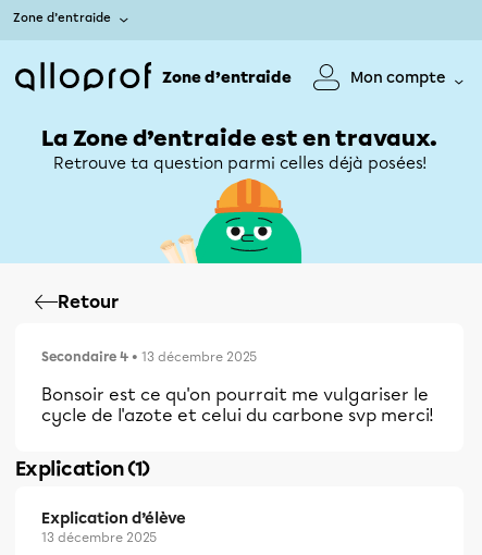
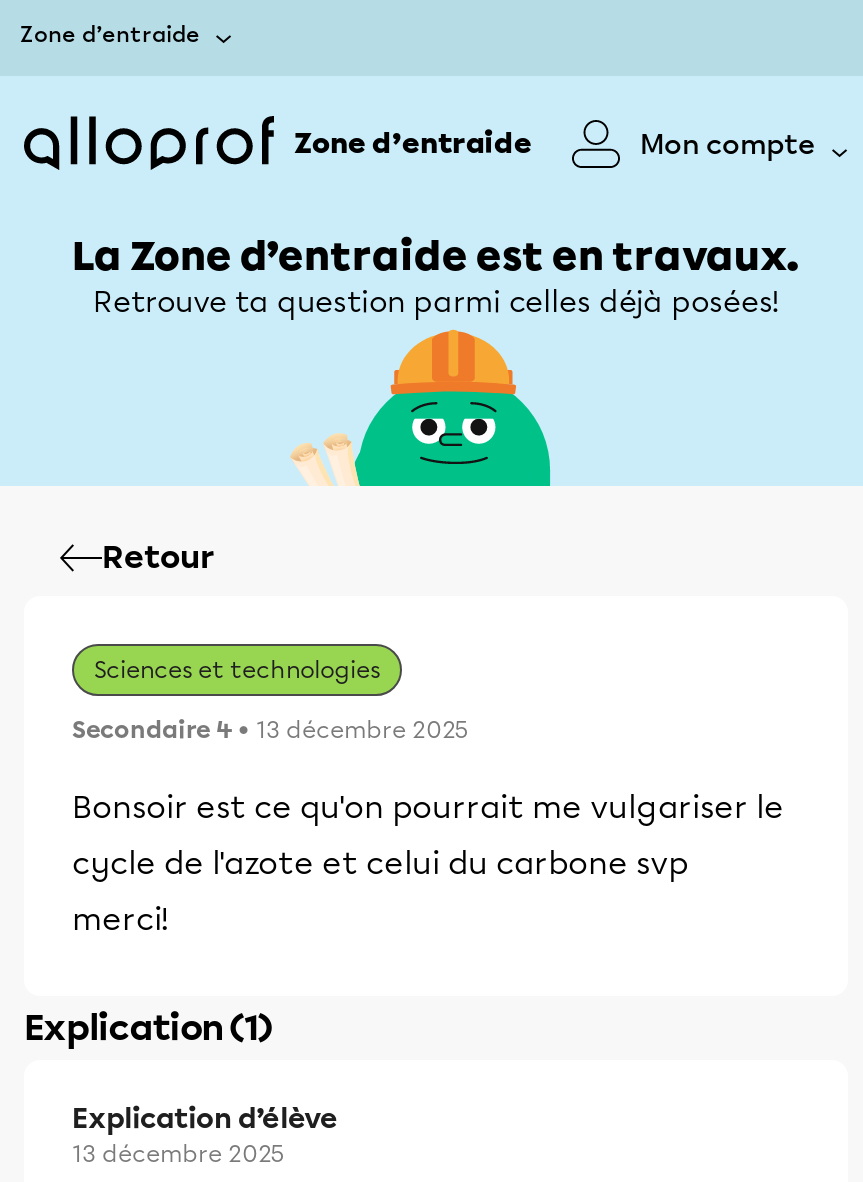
+ Sciences et technologies
